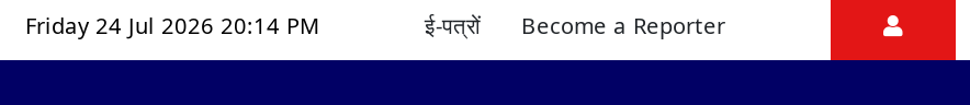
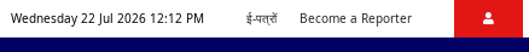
- Friday 24 Jul 2026 20:14 PM
+ Wednesday 22 Jul 2026 12:12 PM
